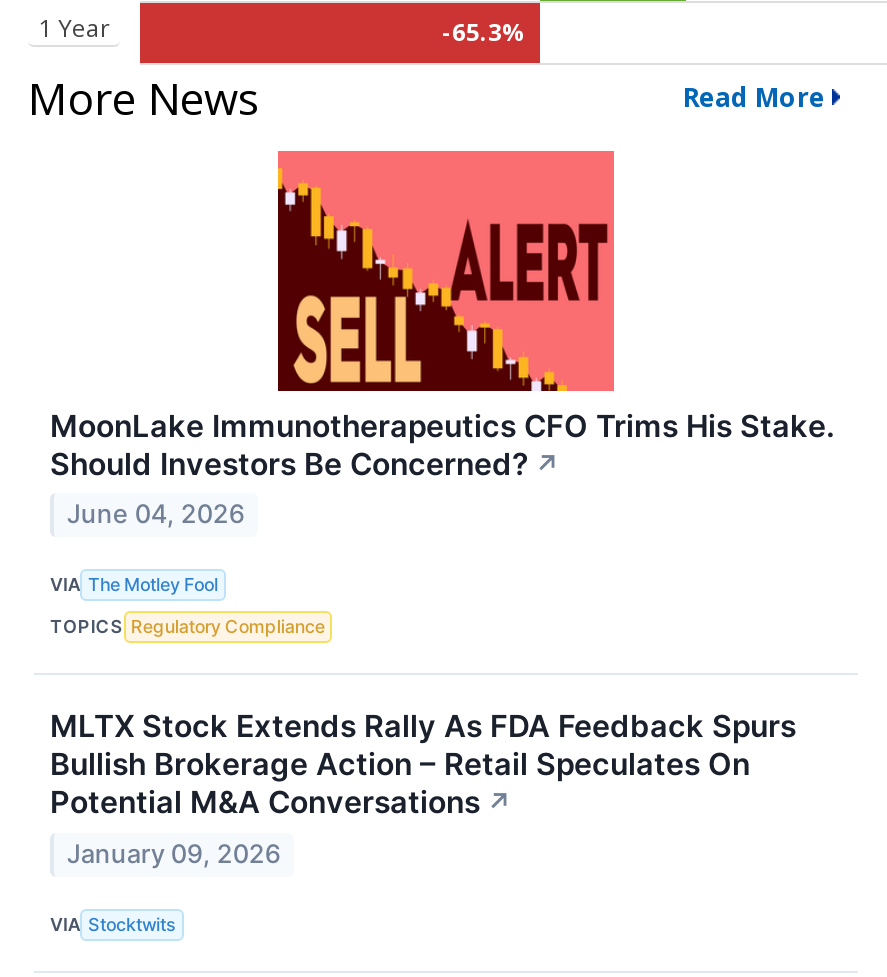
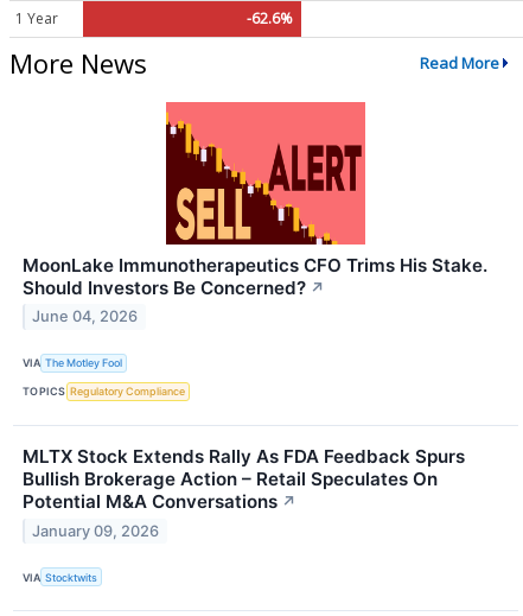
- -65.3%
+ -62.6%
